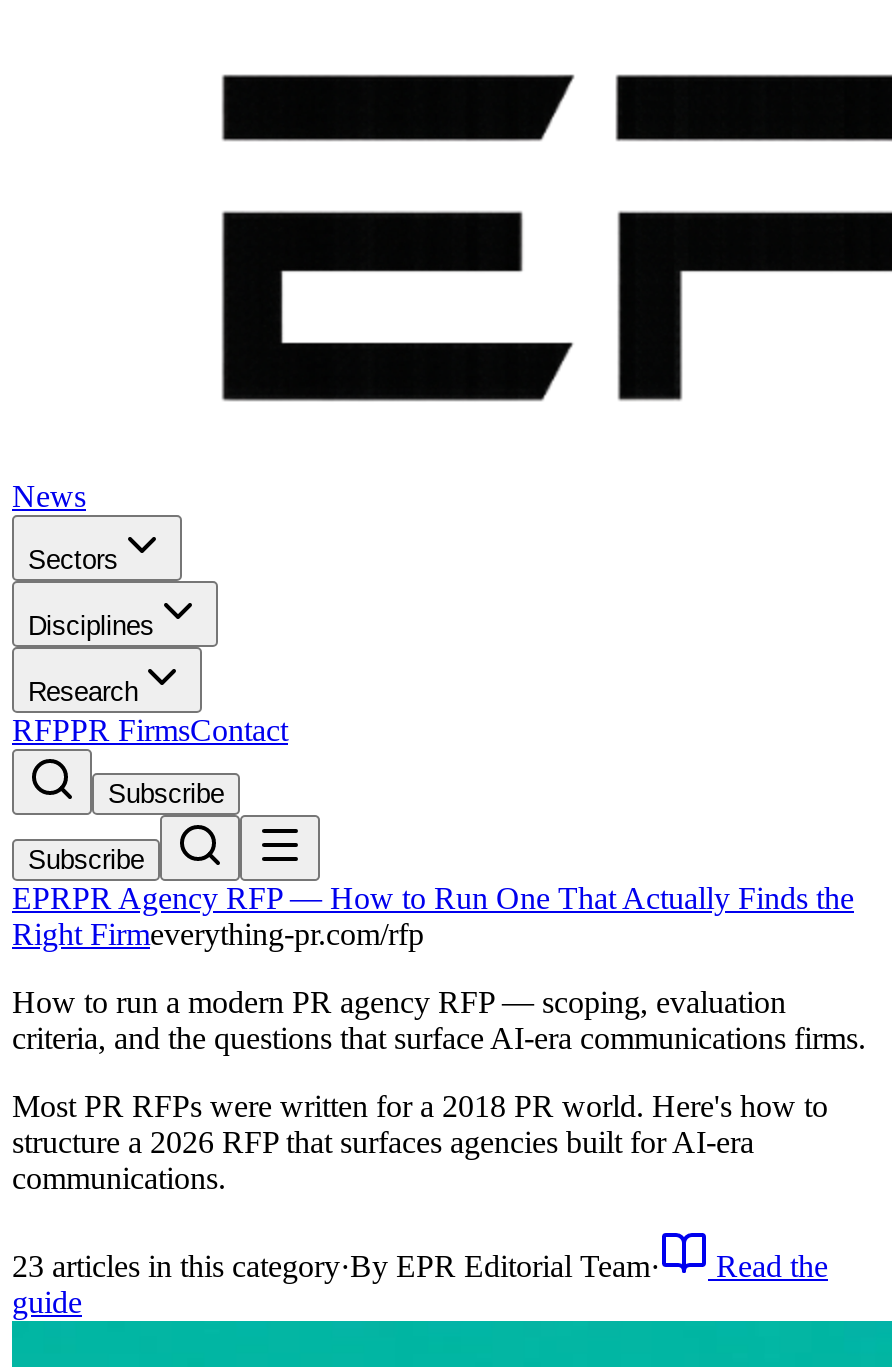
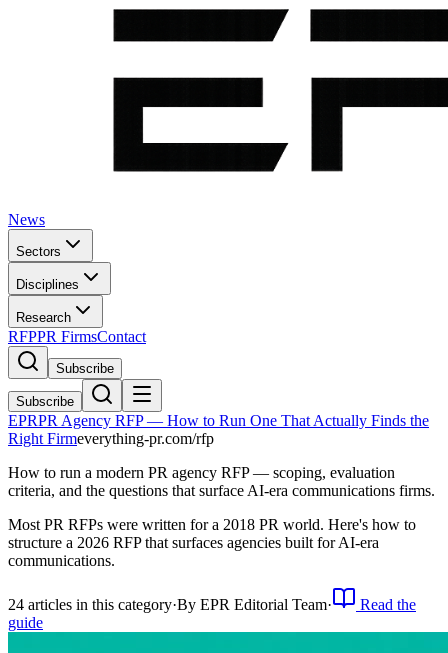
- 23 articles in this category·By EPR Editorial Team·
+ 24 articles in this category·By EPR Editorial Team·
